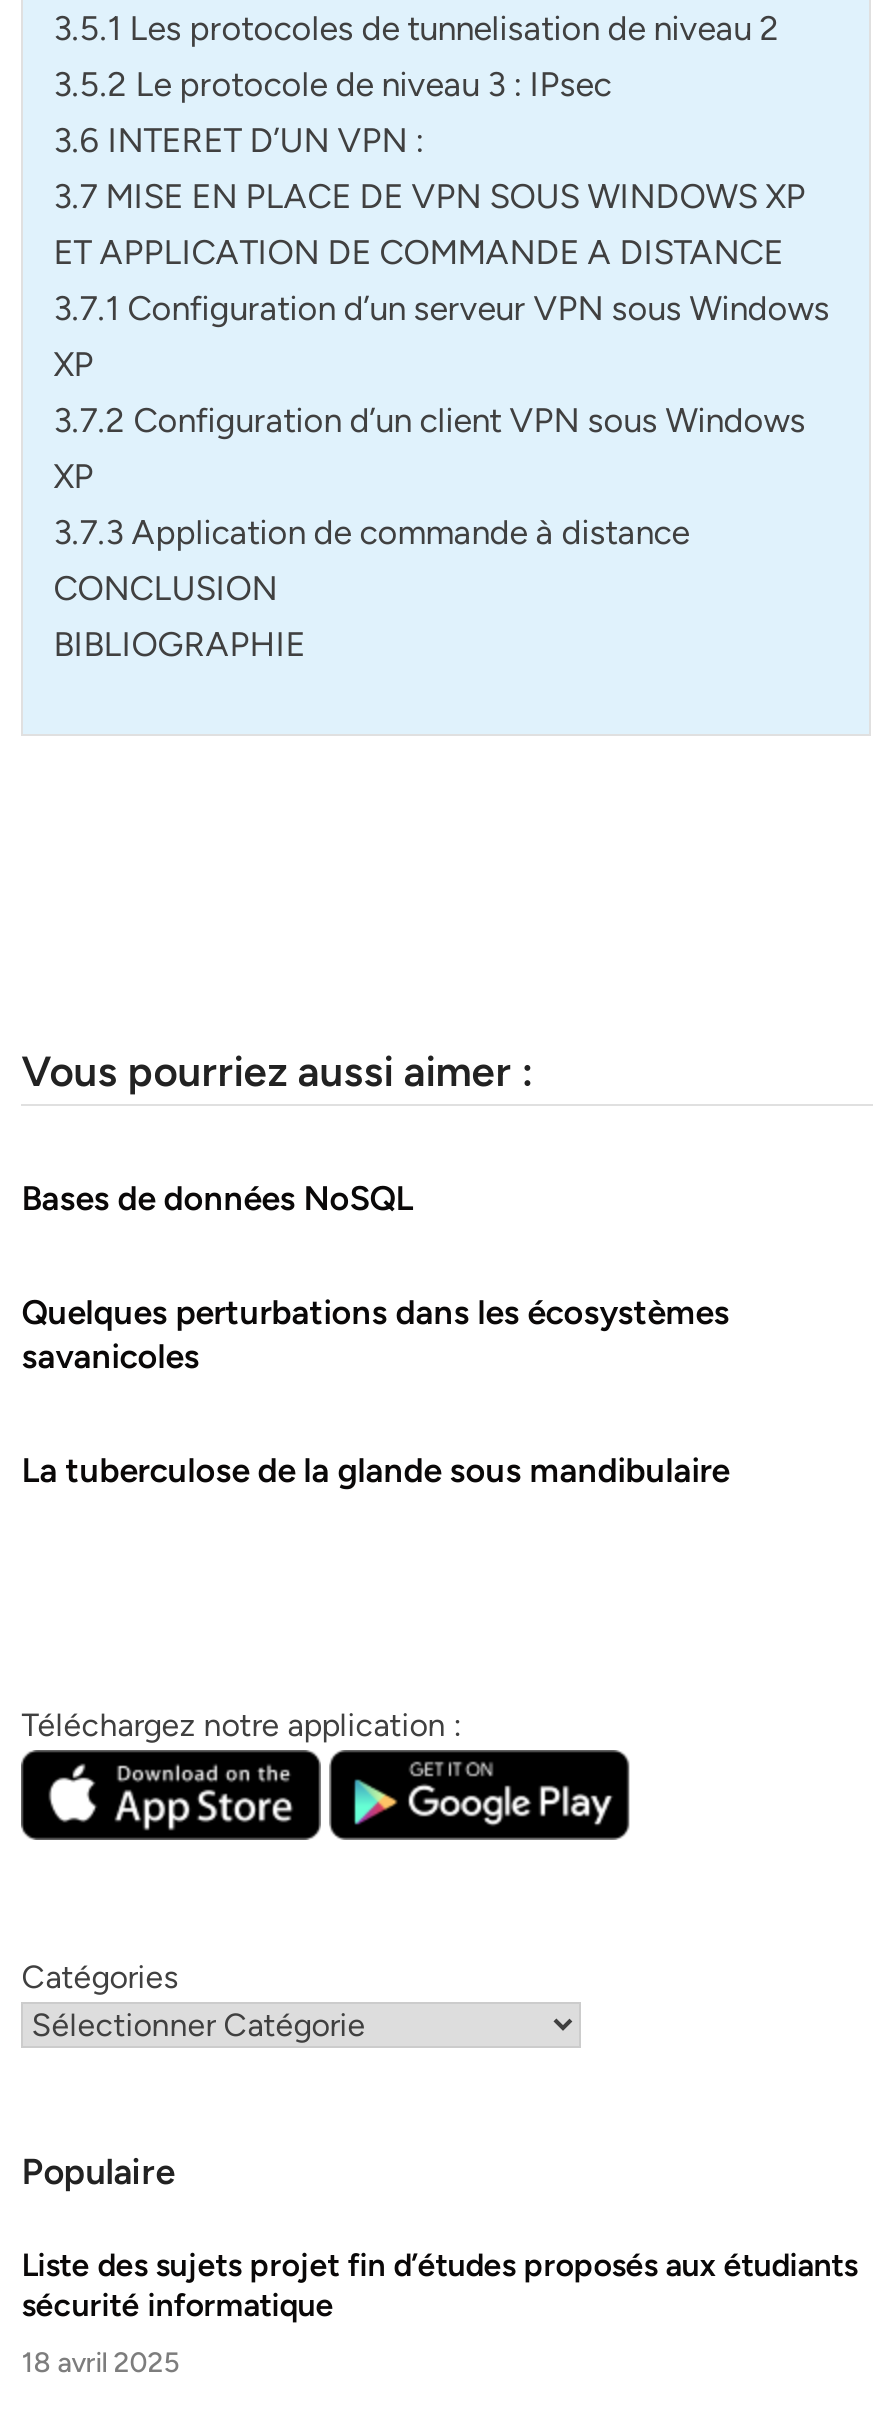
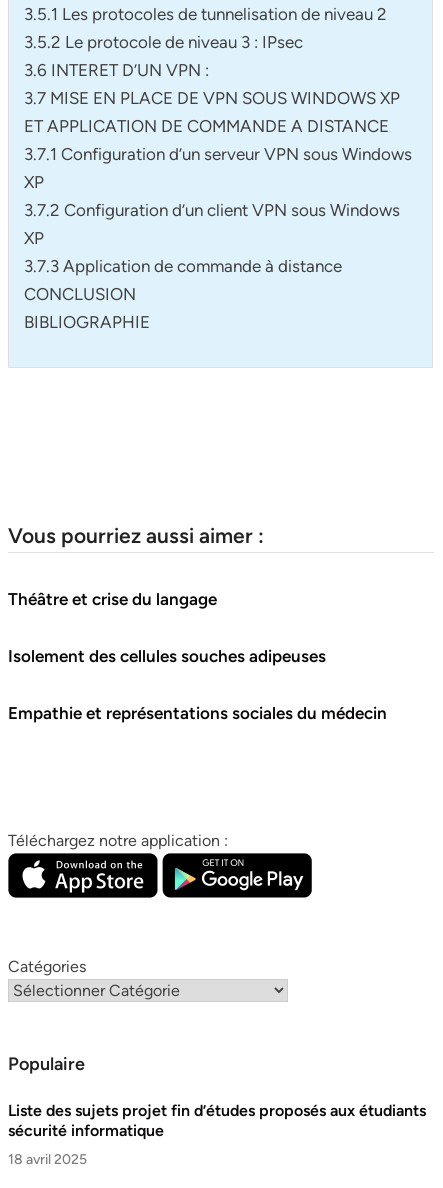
- Bases de données NoSQL
+ Théâtre et crise du langage

- Quelques perturbations dans les écosystèmes
- savanicoles
+ Isolement des cellules souches adipeuses

- La tuberculose de la glande sous mandibulaire
+ Empathie et représentations sociales du médecin
